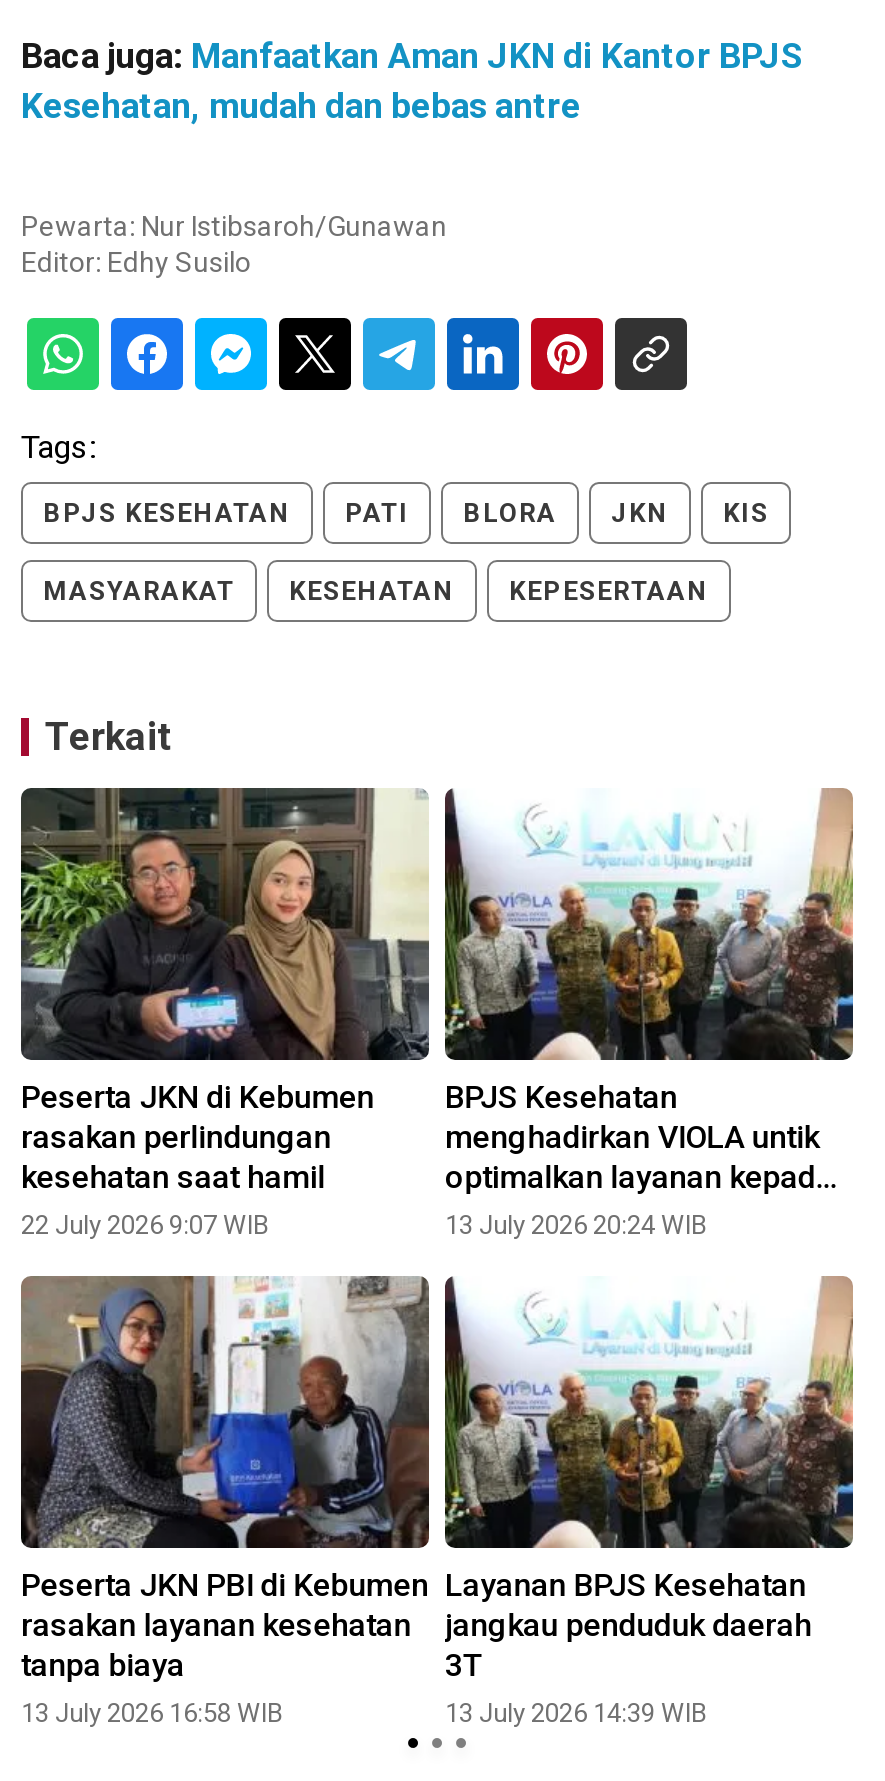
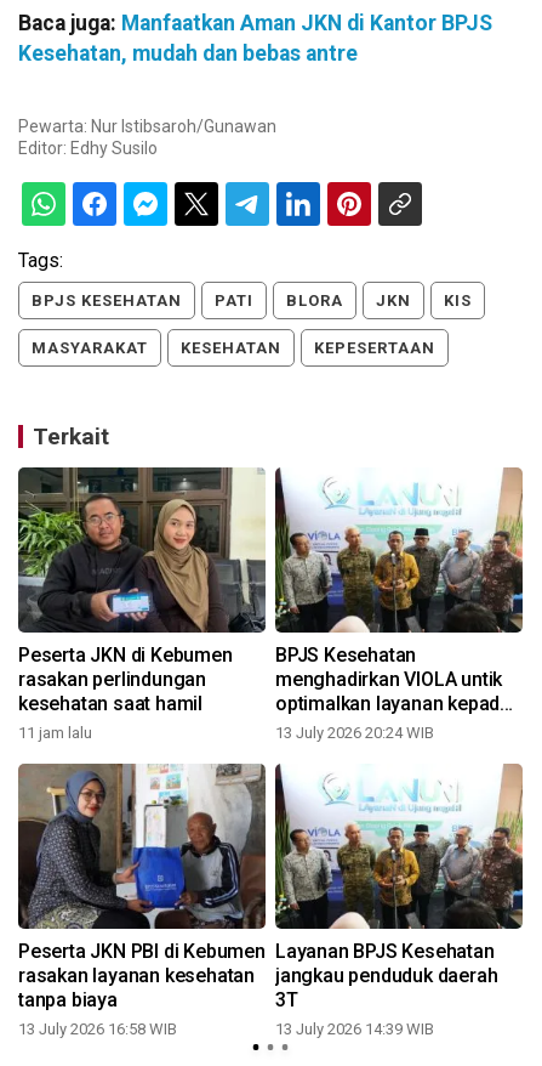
- 22 July 2026 9:07 WIB
+ 11 jam lalu
